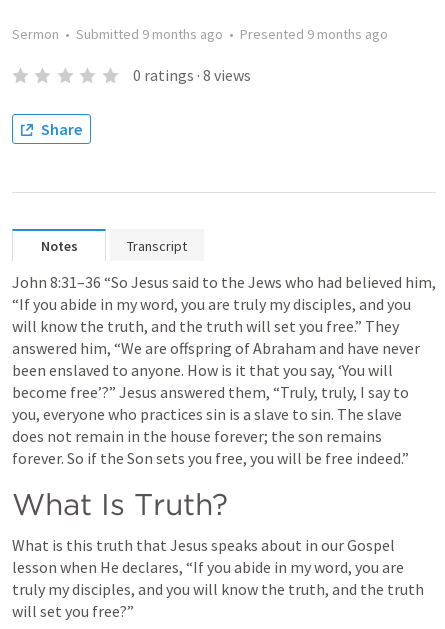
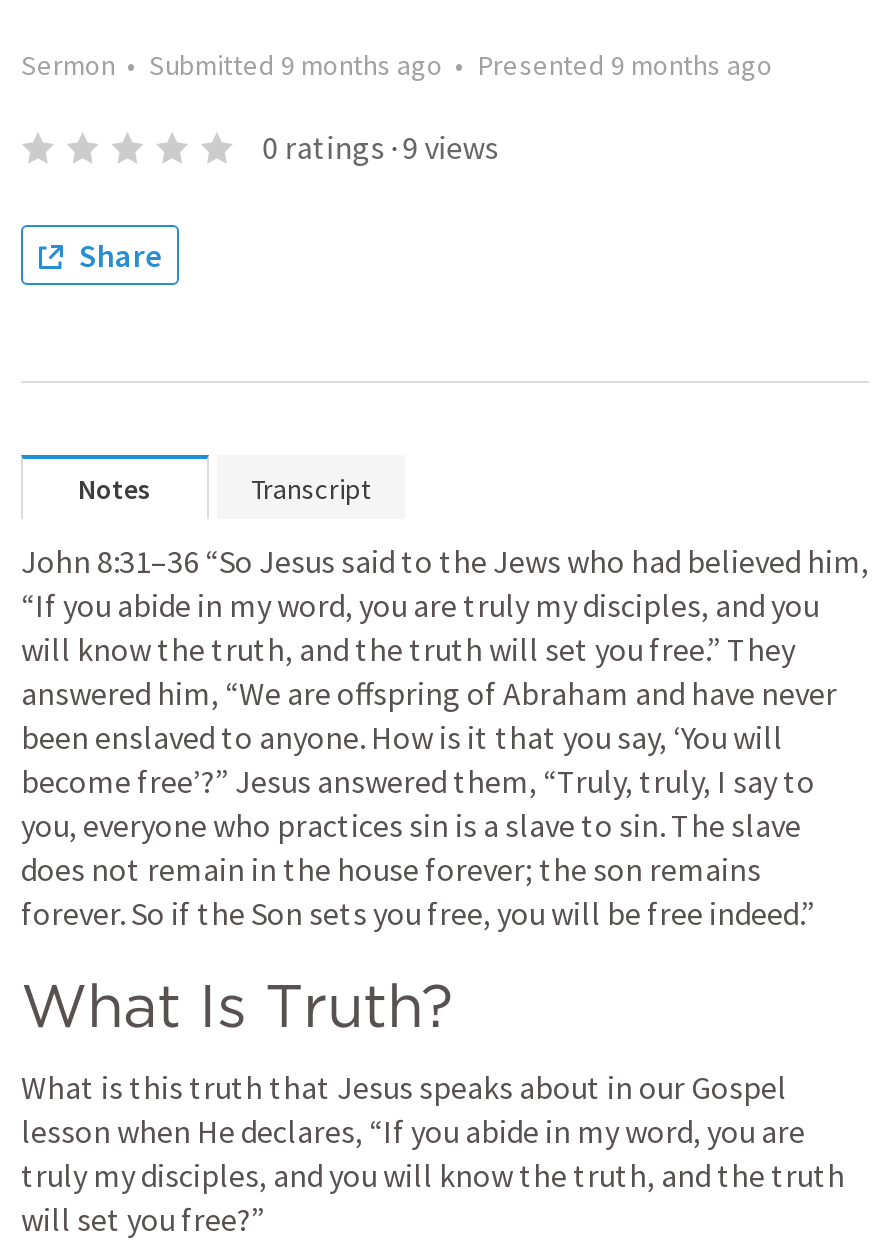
- 0 ratings · 8 views
+ 0 ratings · 9 views
